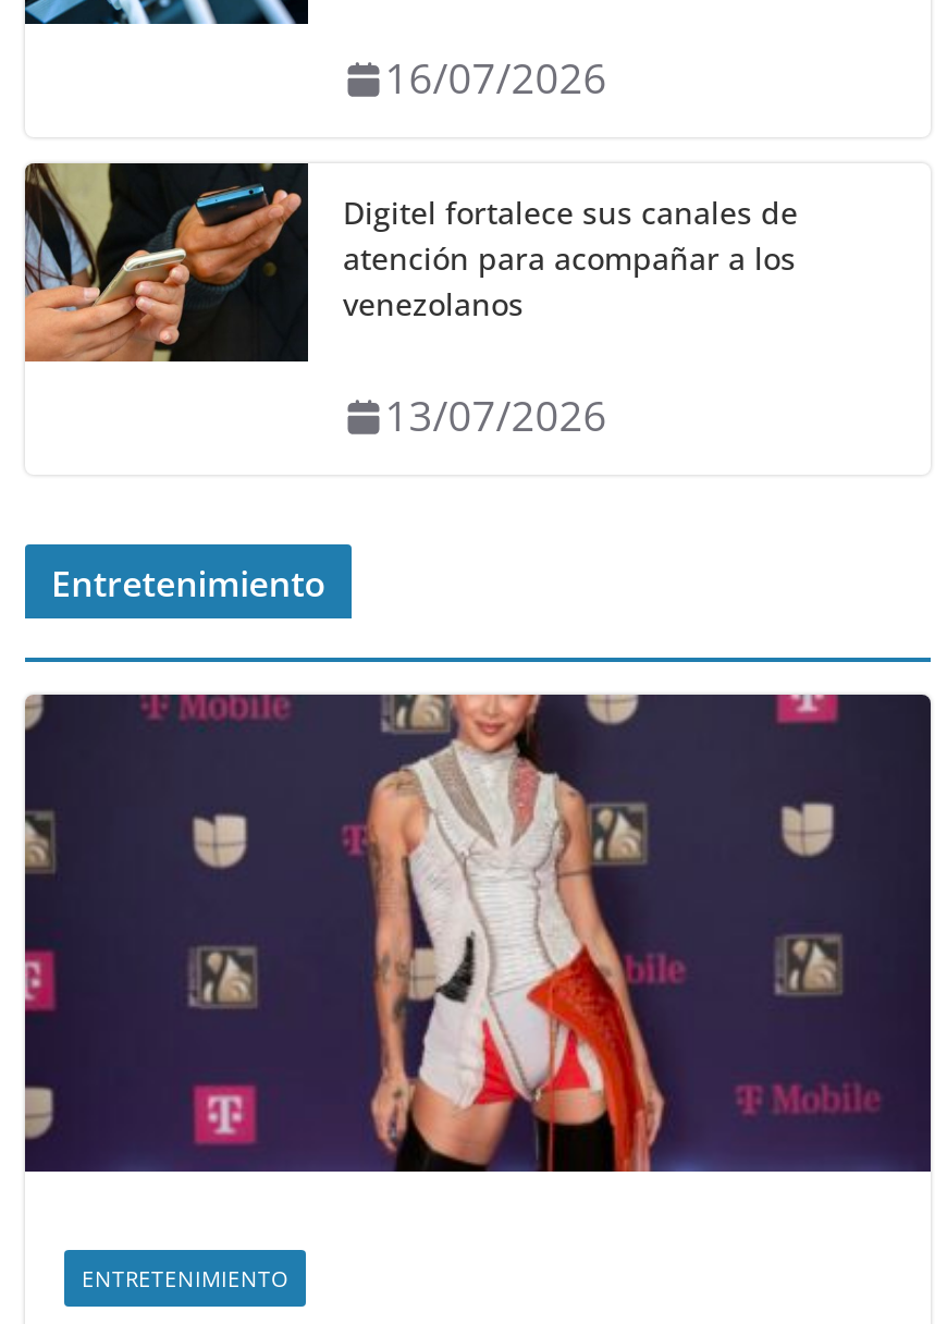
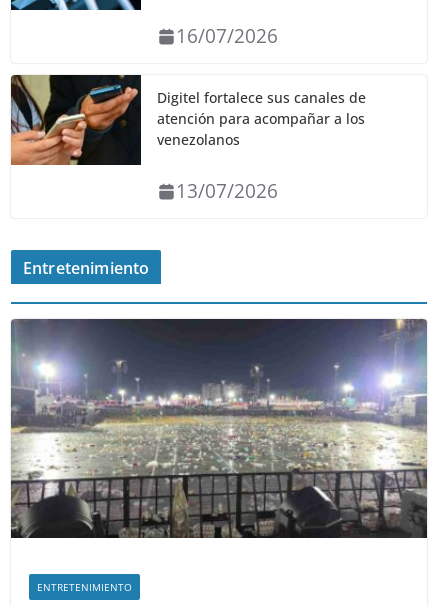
- [image]
+ [image]
